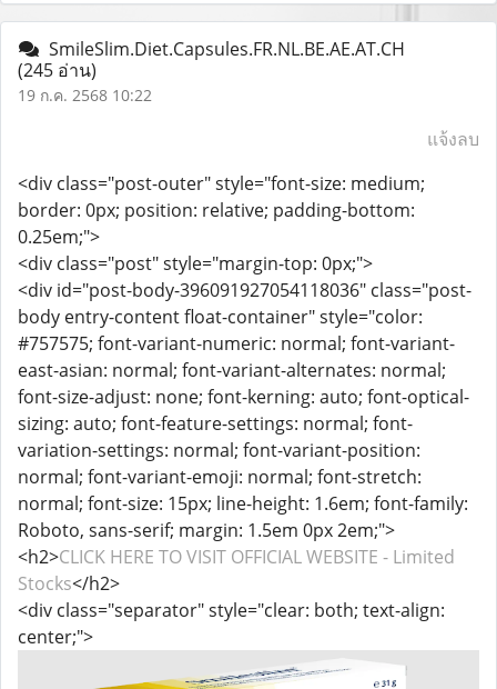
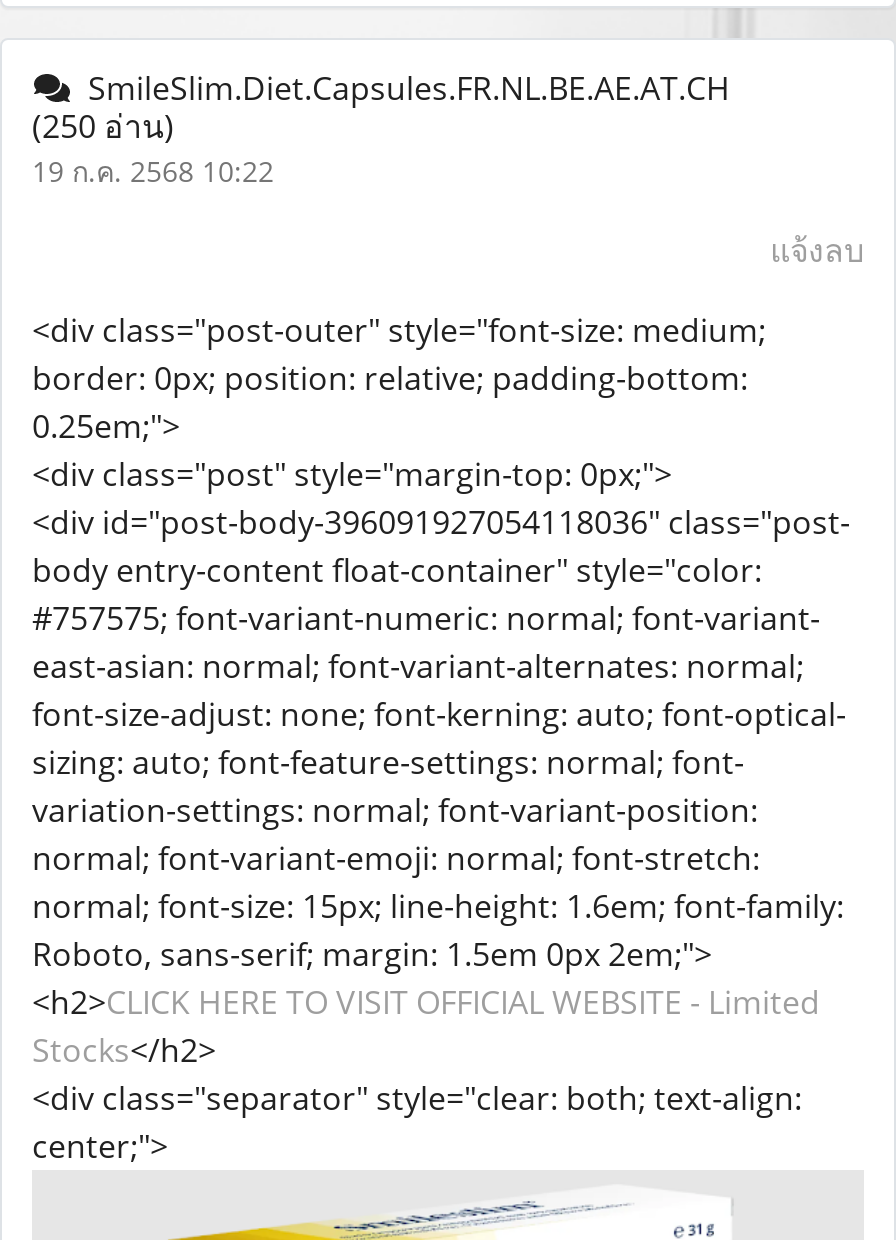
- (245 อ่าน)
+ (250 อ่าน)
